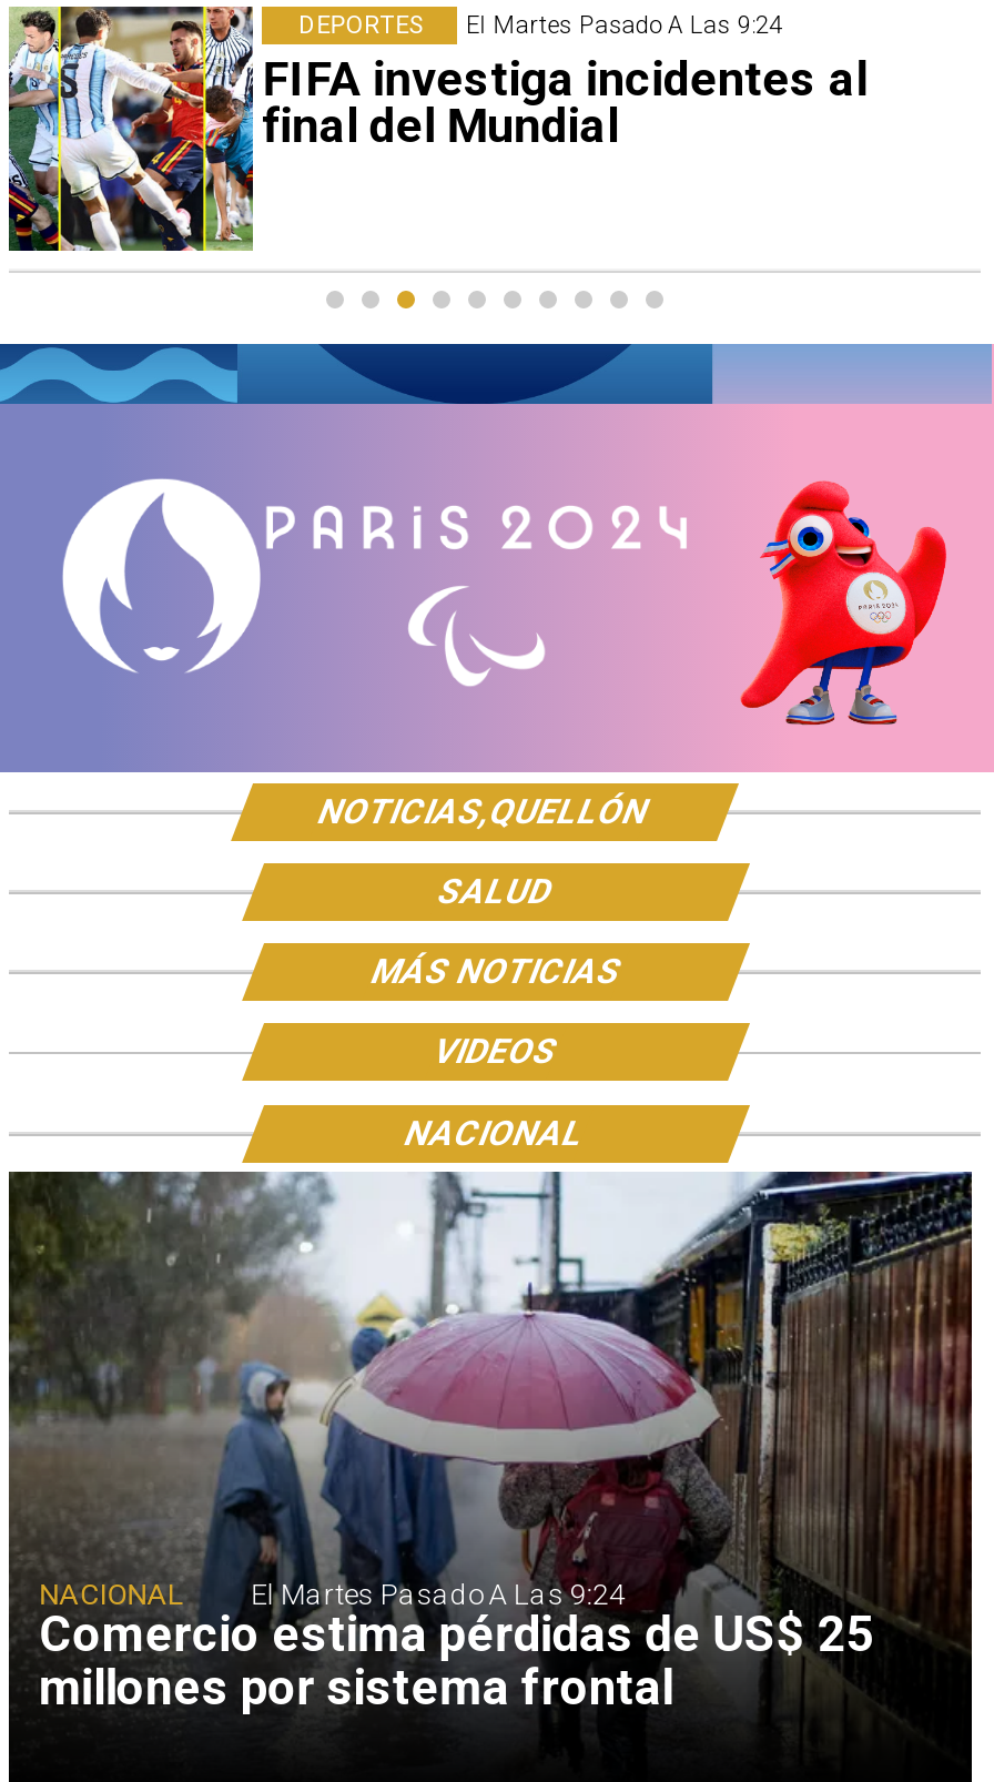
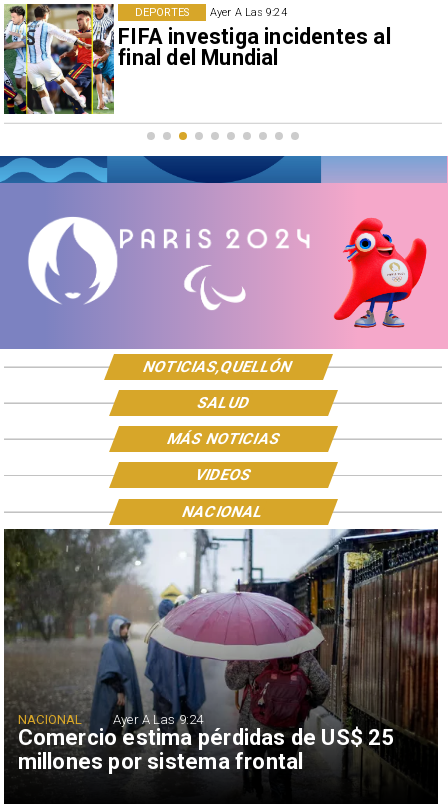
- El Martes Pasado A Las 9:24
+ Ayer A Las 9:24

- El Martes Pasado A Las 9:24
+ Ayer A Las 9:24
